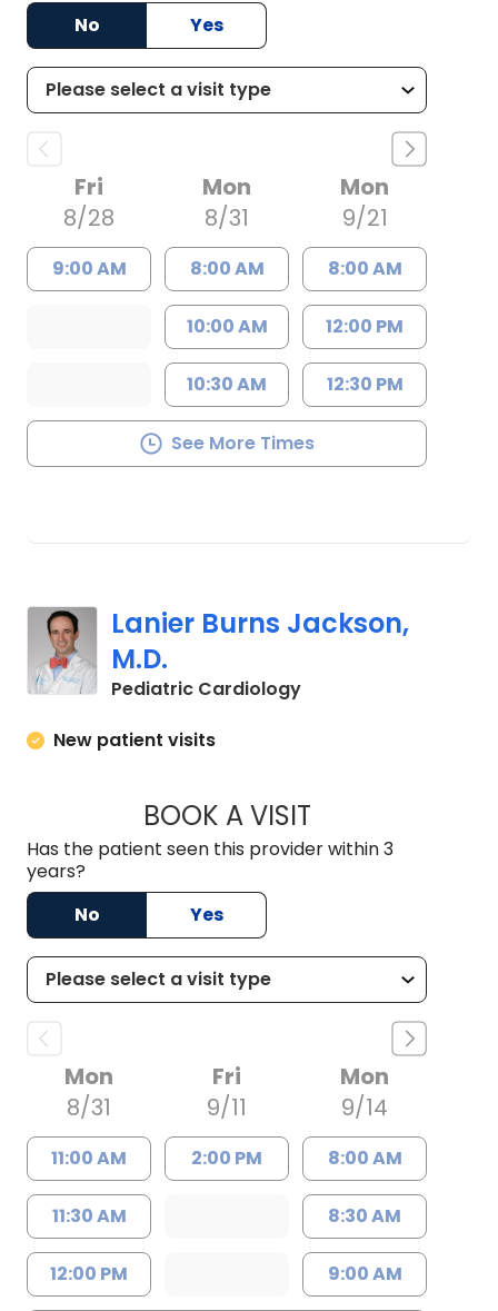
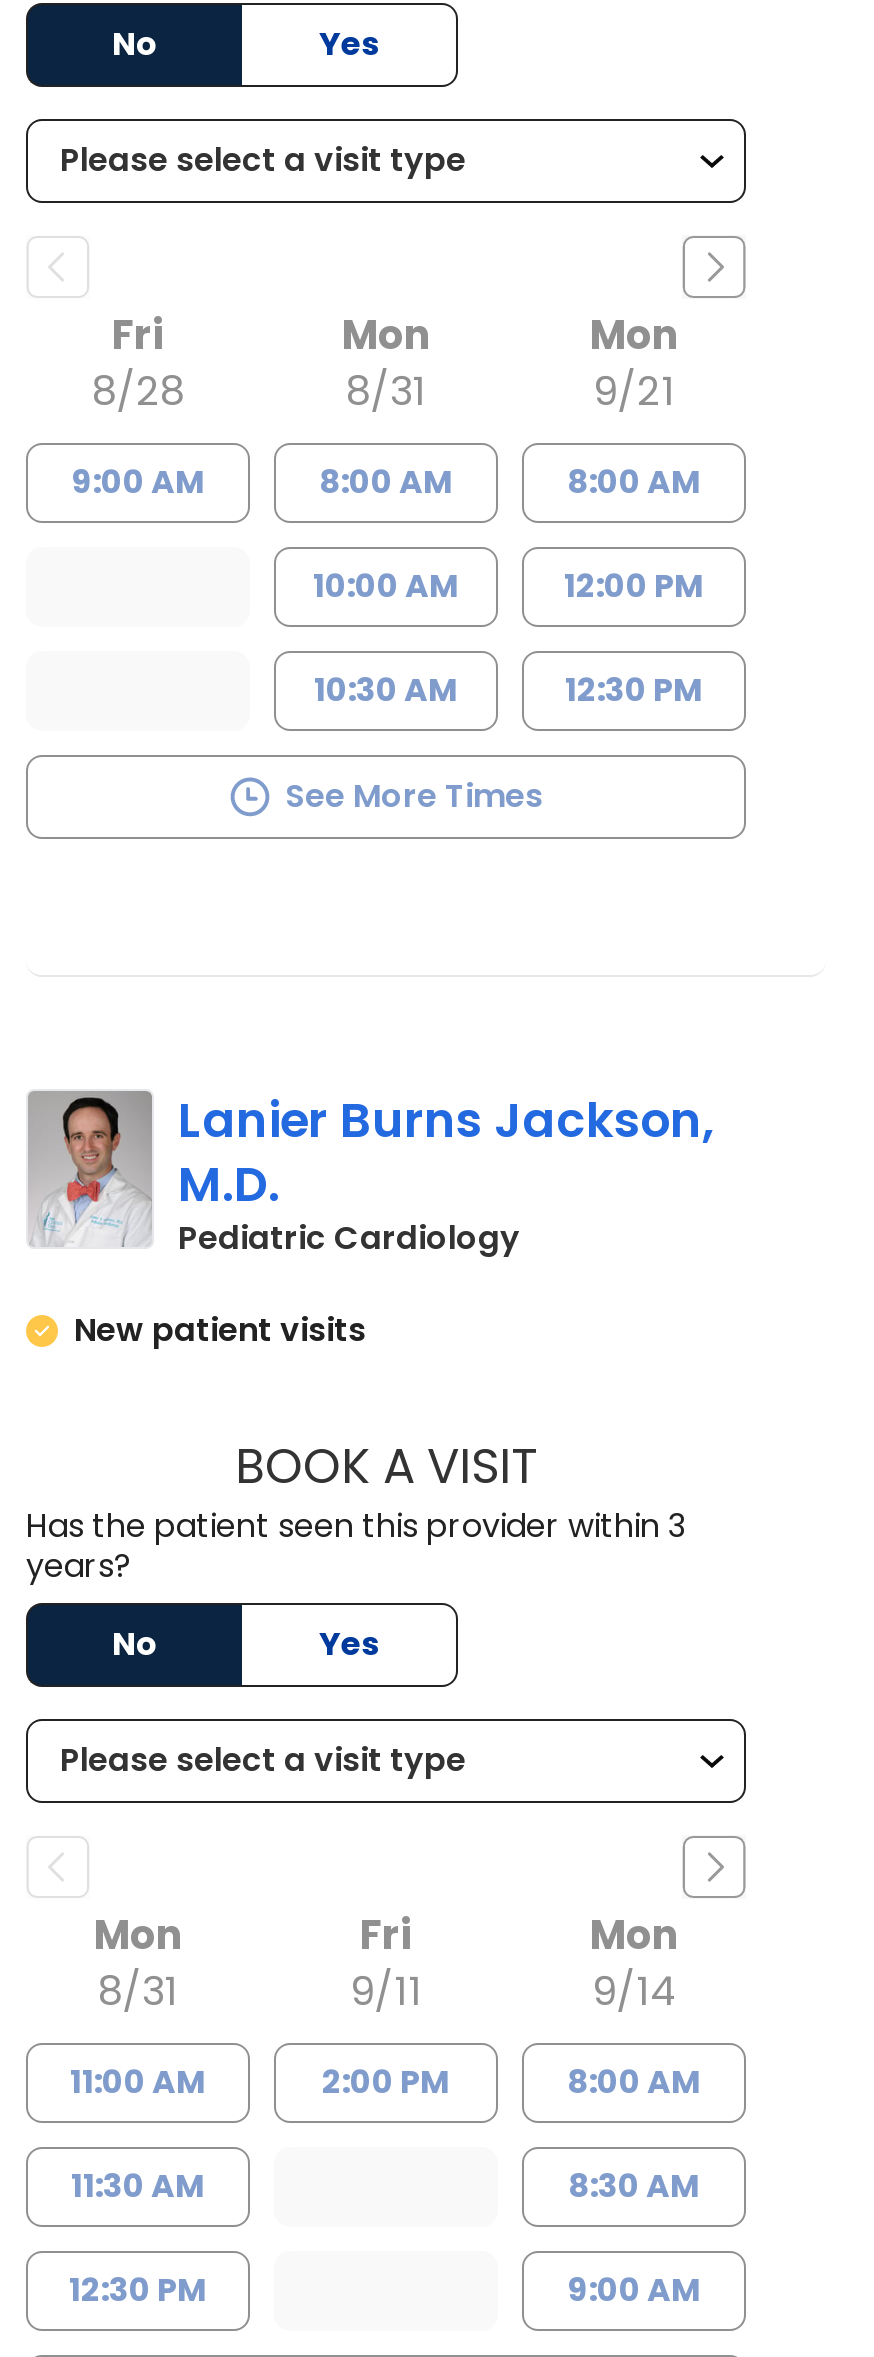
- 12:00 PM
+ 12:30 PM
